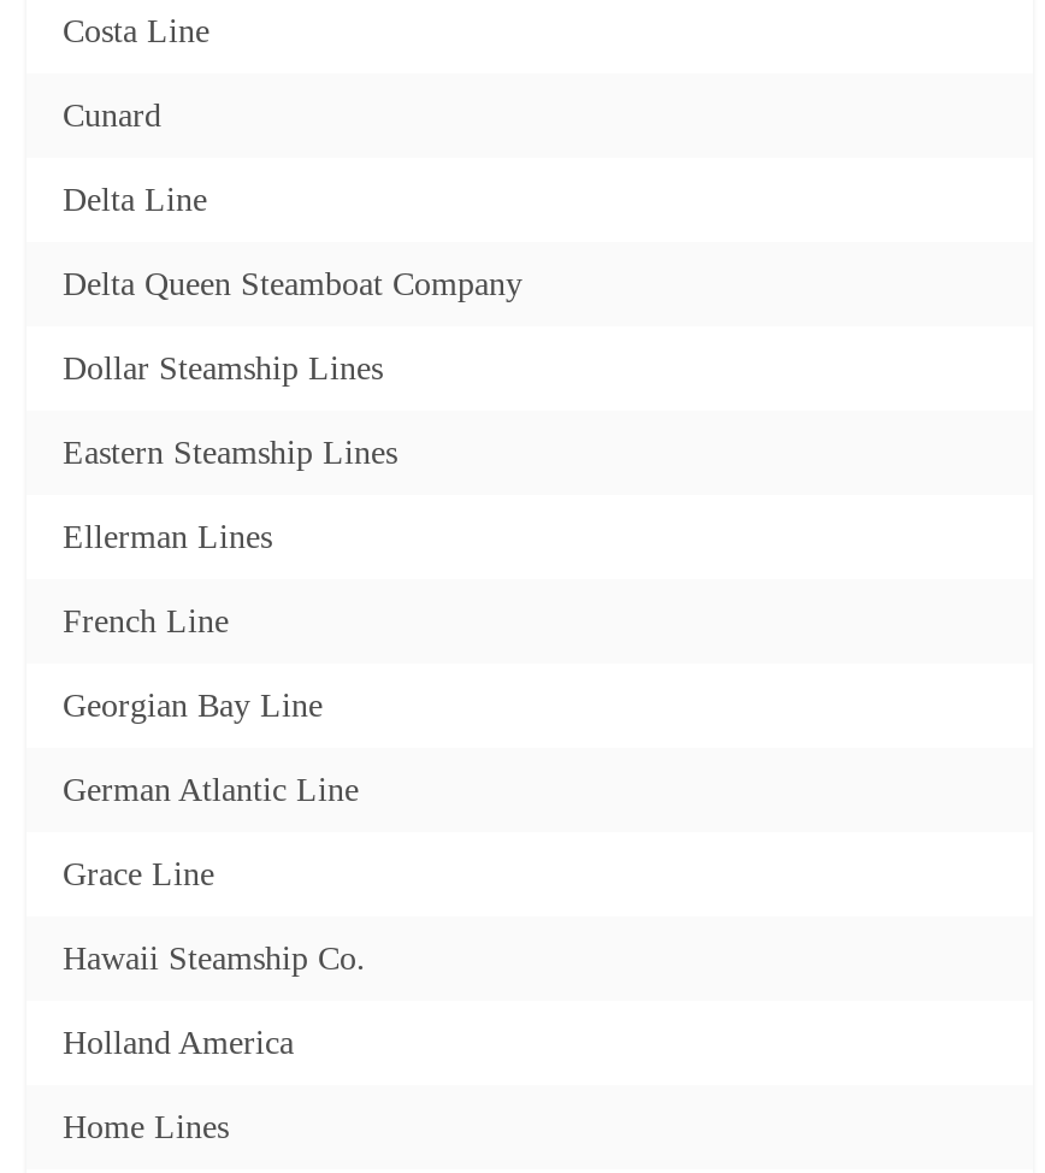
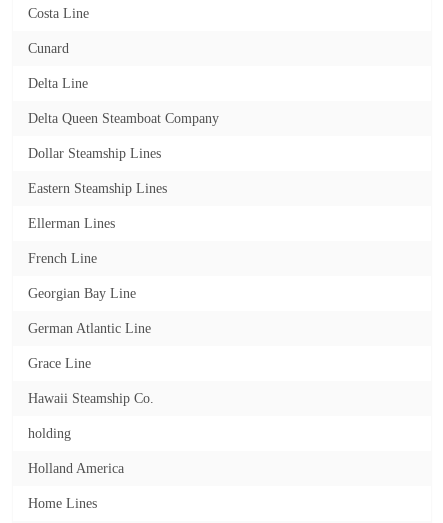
+ holding
